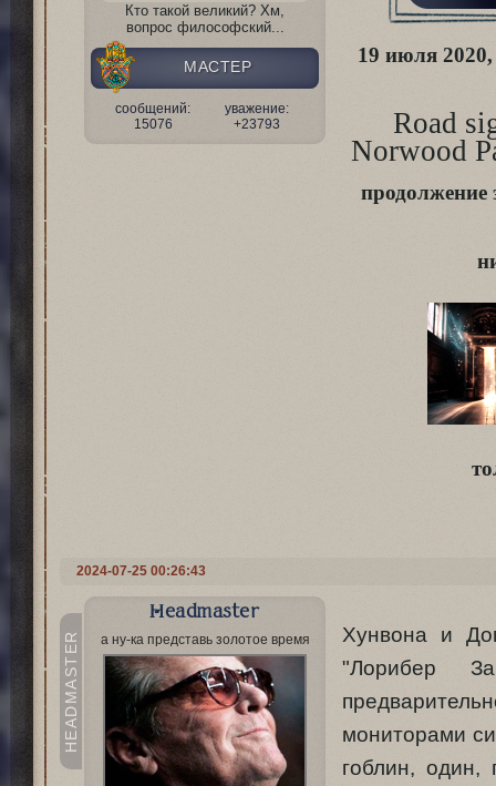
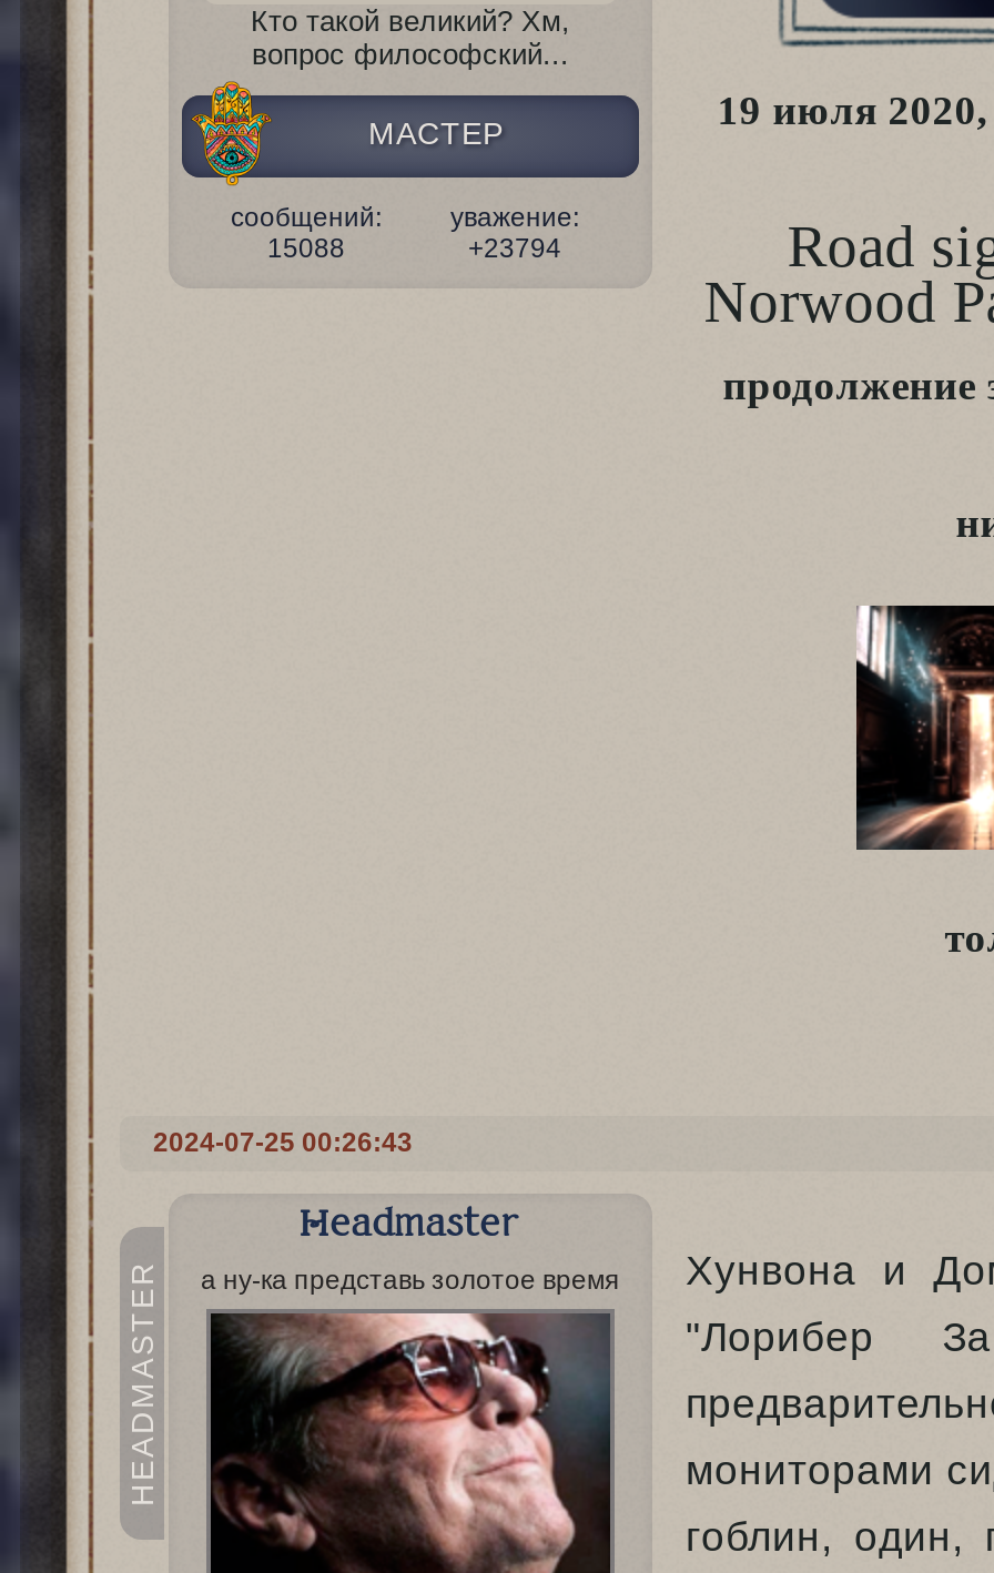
- 15076
+ 15088

- +23793
+ +23794
